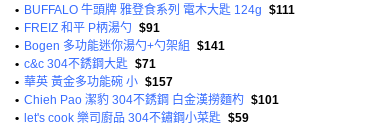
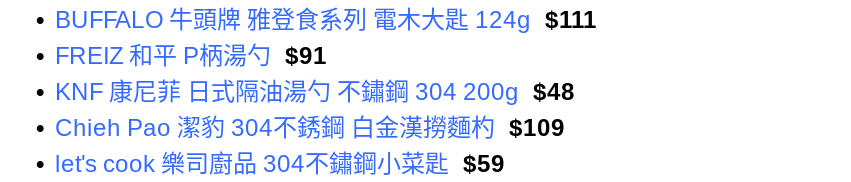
- • Bogen 多功能迷你湯勺+勺架組 $141
- • c&c 304不銹鋼大匙 $71
- • 華英 黃金多功能碗 小 $157
- • Chieh Pao 潔豹 304不銹鋼 白金漢撈麵杓 $101
+ • KNF 康尼菲 日式隔油湯勺 不鏽鋼 304 200g $48
+ • Chieh Pao 潔豹 304不銹鋼 白金漢撈麵杓 $109
